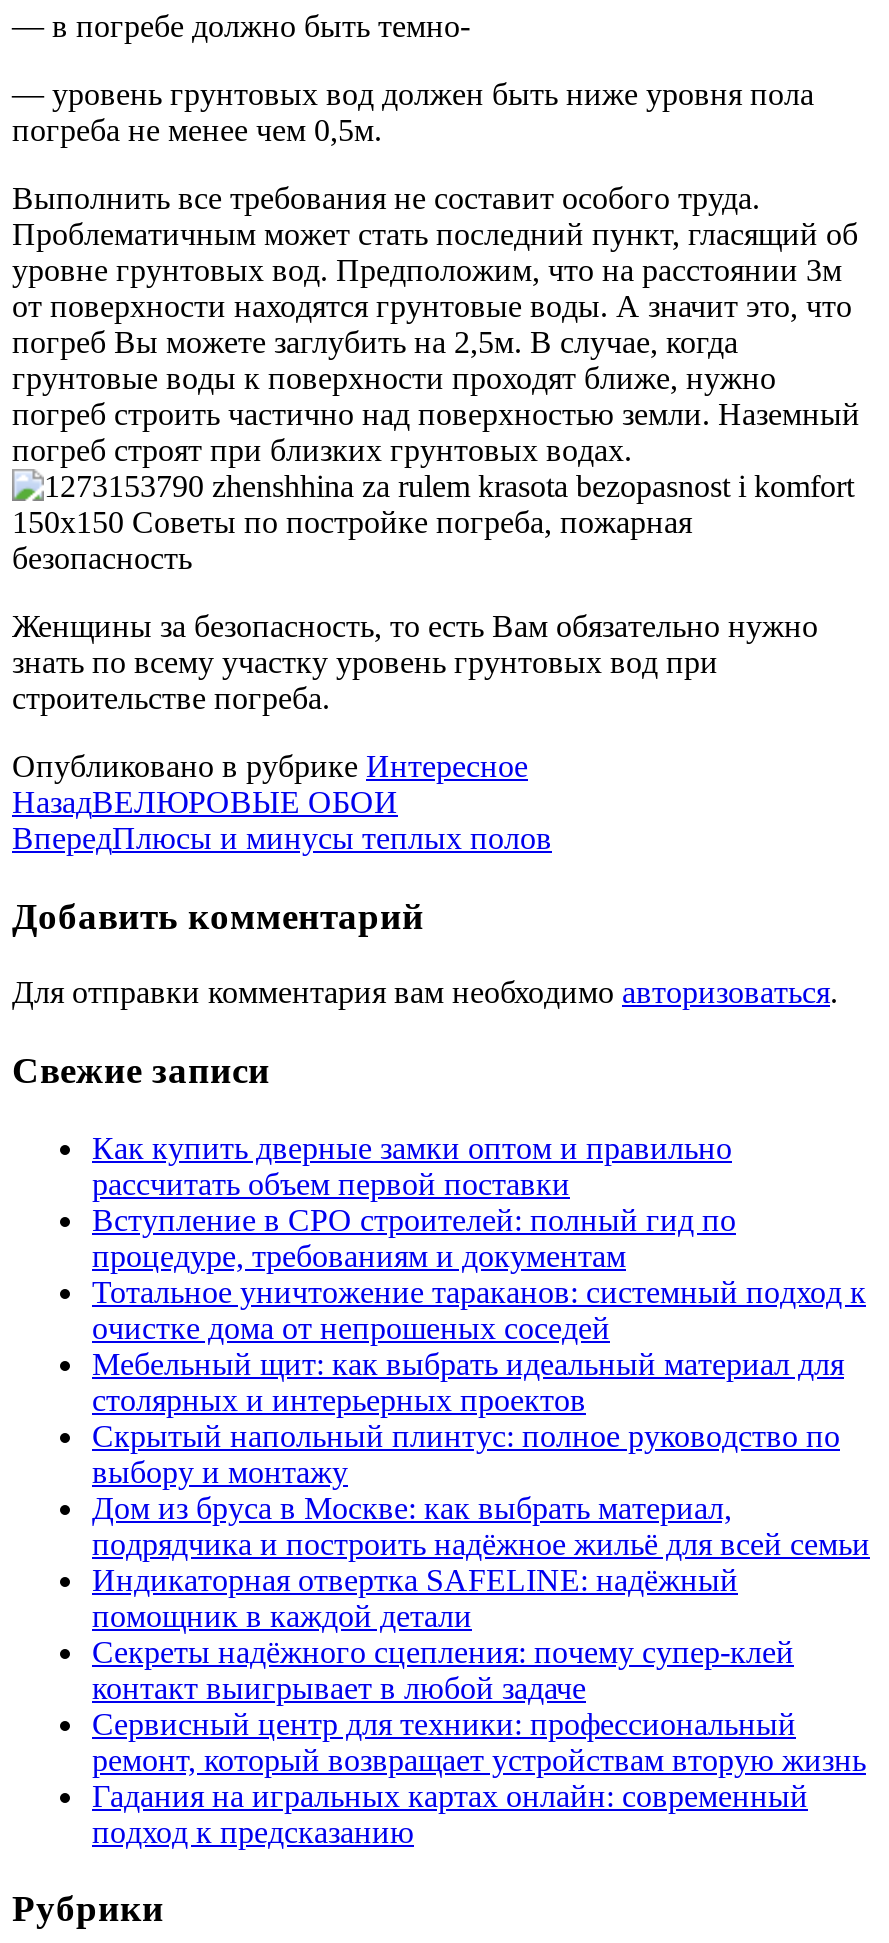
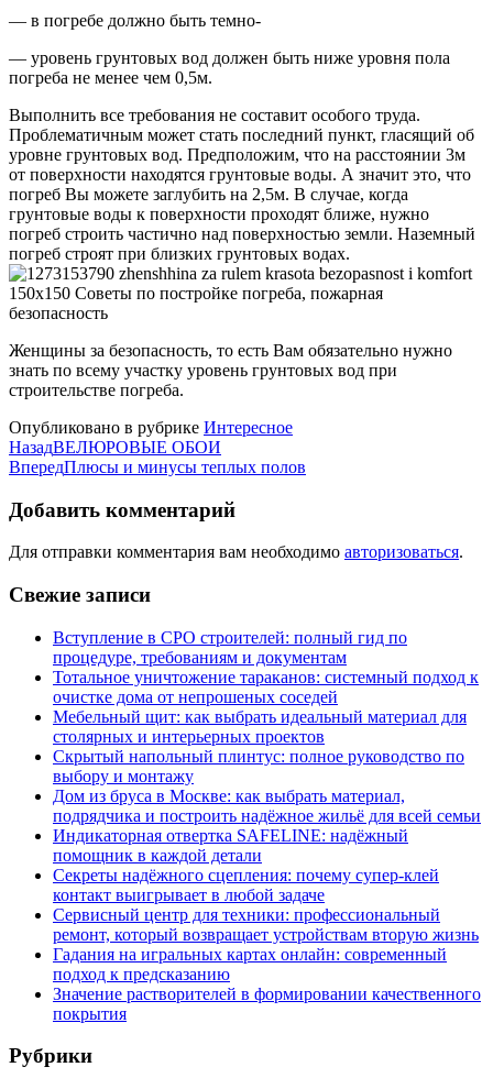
- Как купить дверные замки оптом и правильно
- рассчитать объем первой поставки

moved up: Вступление в СРО строителей: полный гид по | процедуре, требованиям и документам | Тотальное уничтожение тараканов: системный подход к | ... | Гадания на игральных картах онлайн: современный | подход к предсказанию

+ Значение растворителей в формировании качественного
+ покрытия
